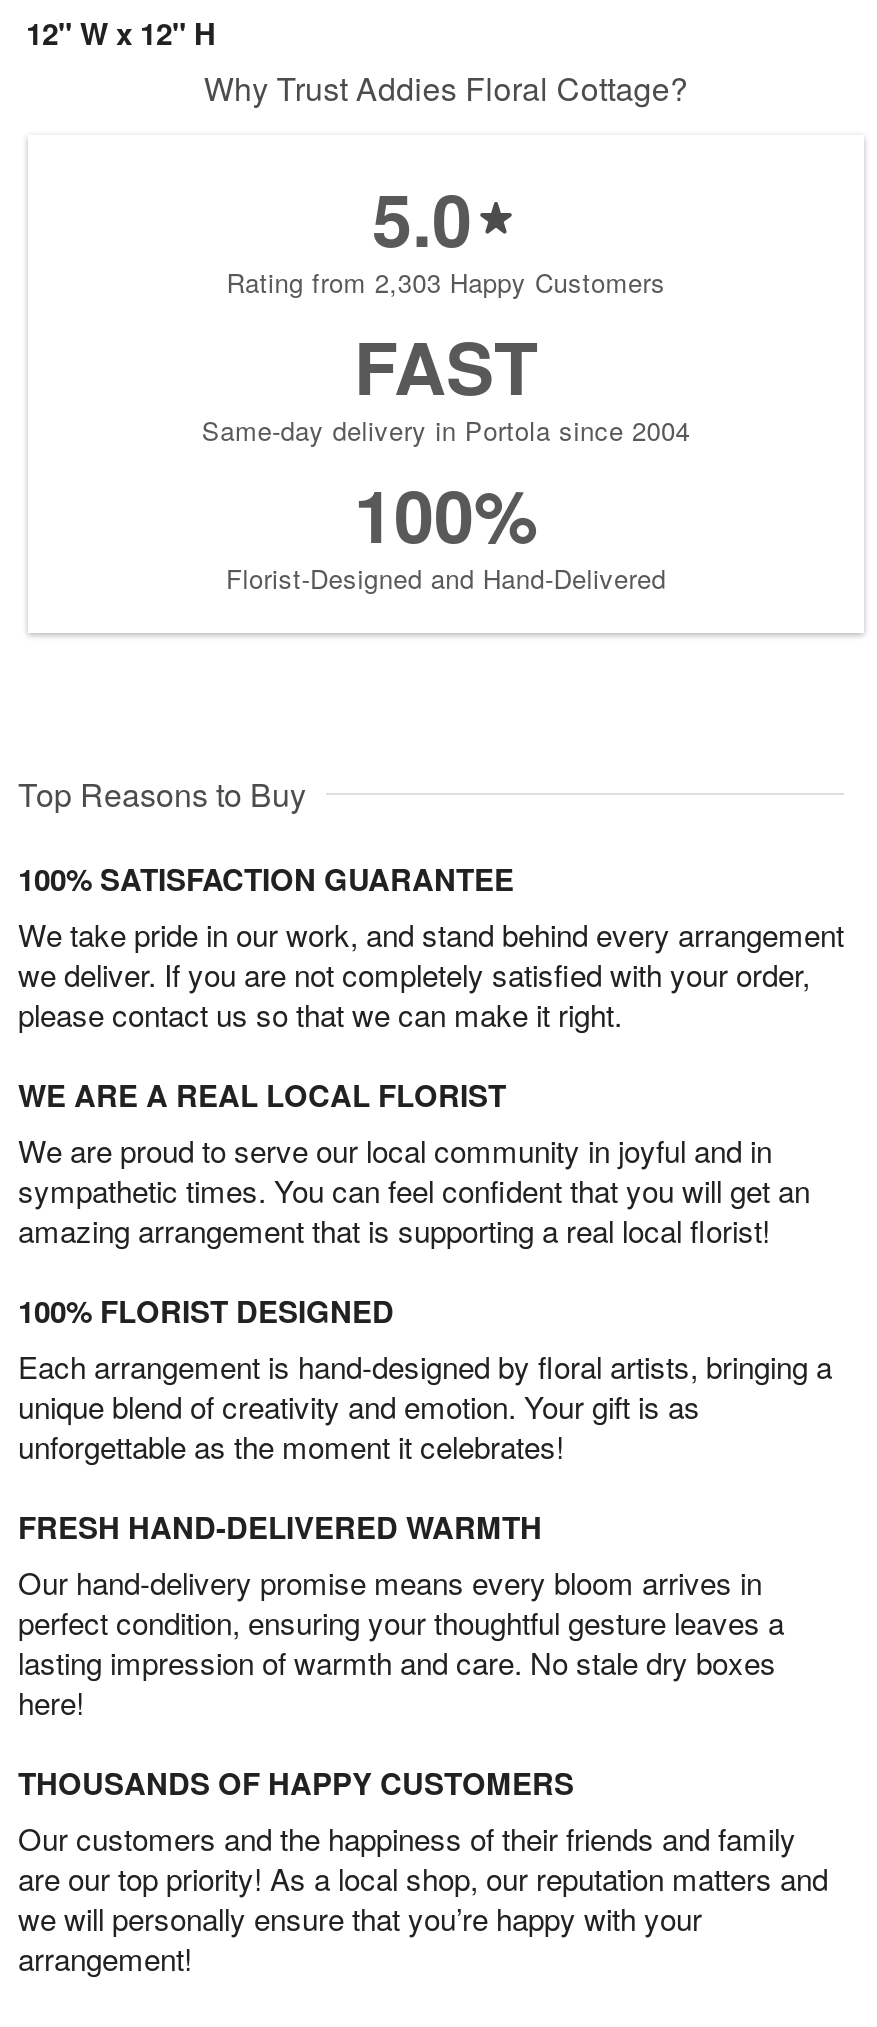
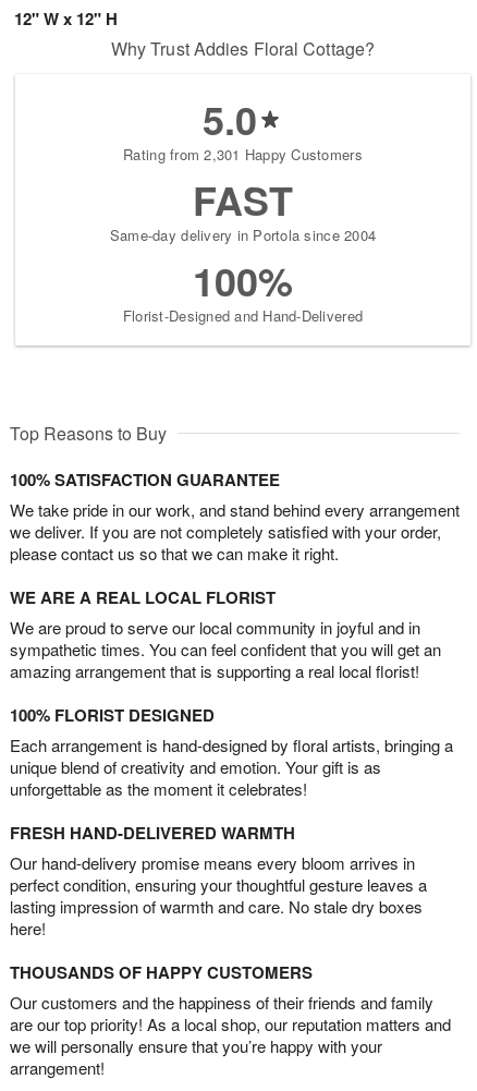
- Rating from 2,303 Happy Customers
+ Rating from 2,301 Happy Customers
